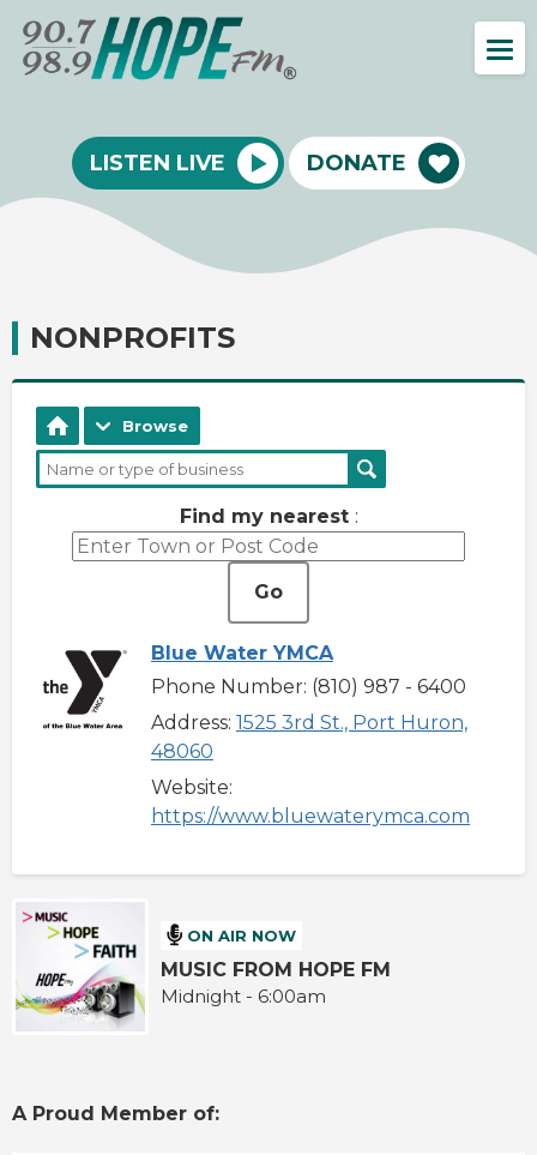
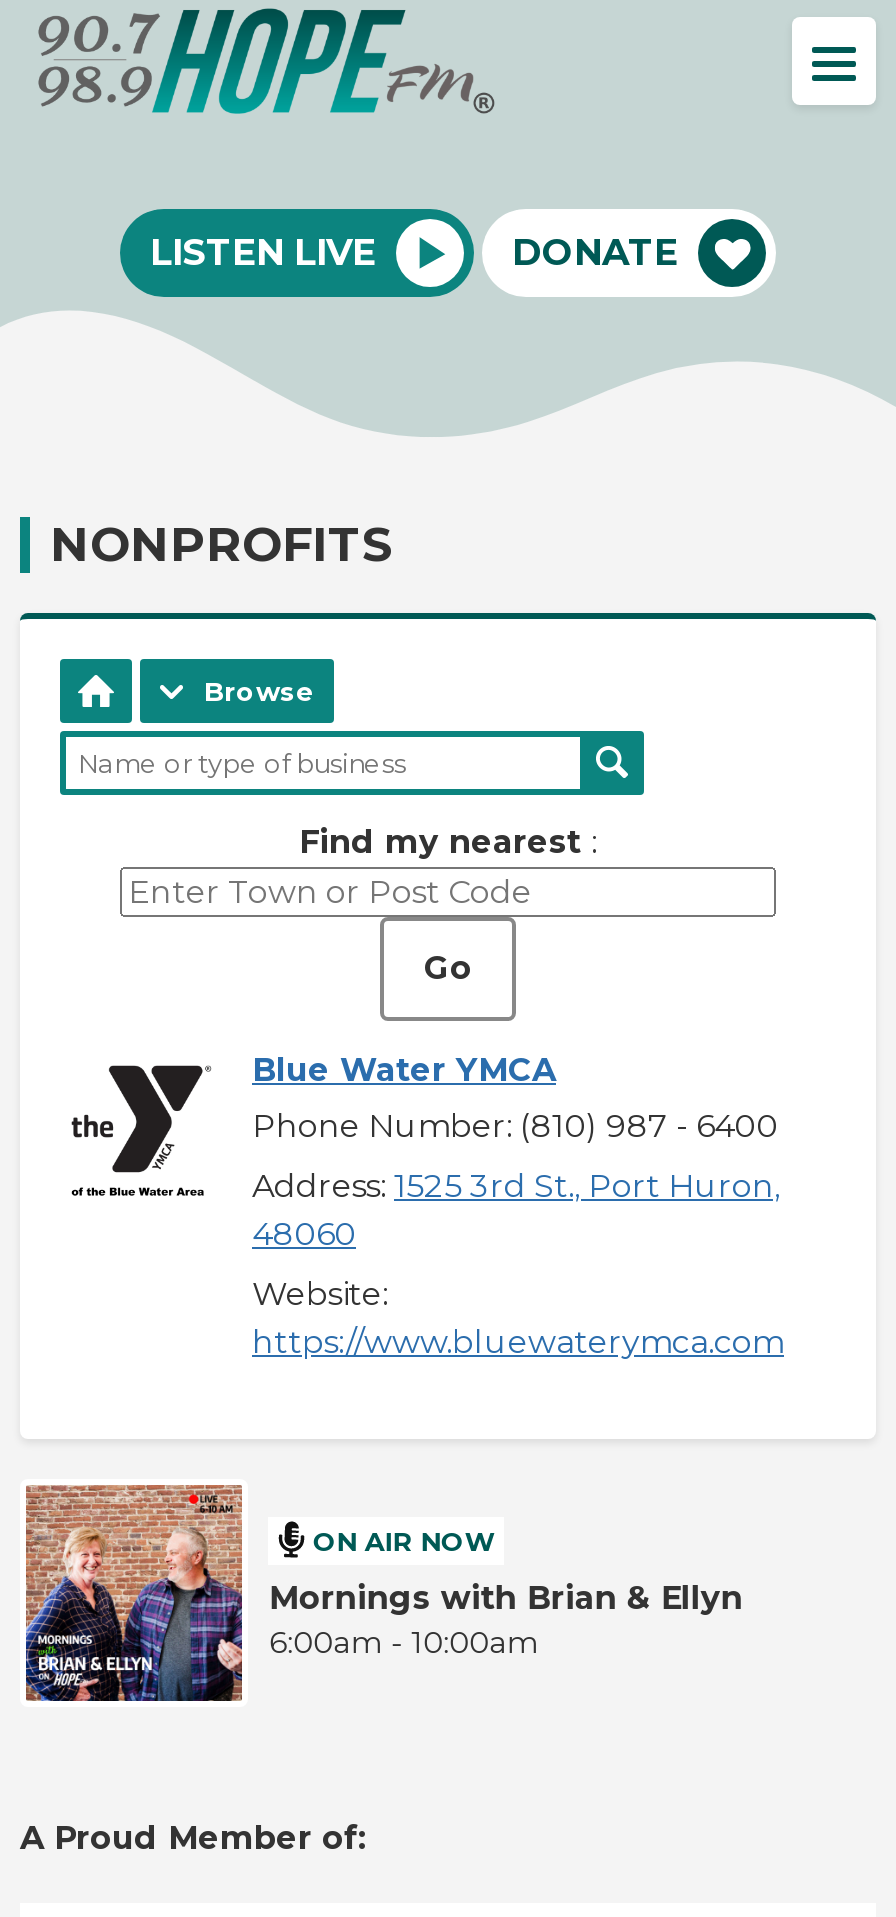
- [image]
- MUSIC FROM HOPE FM
- Midnight - 6:00am
+ [image]
+ Mornings with Brian & Ellyn
+ 6:00am - 10:00am
